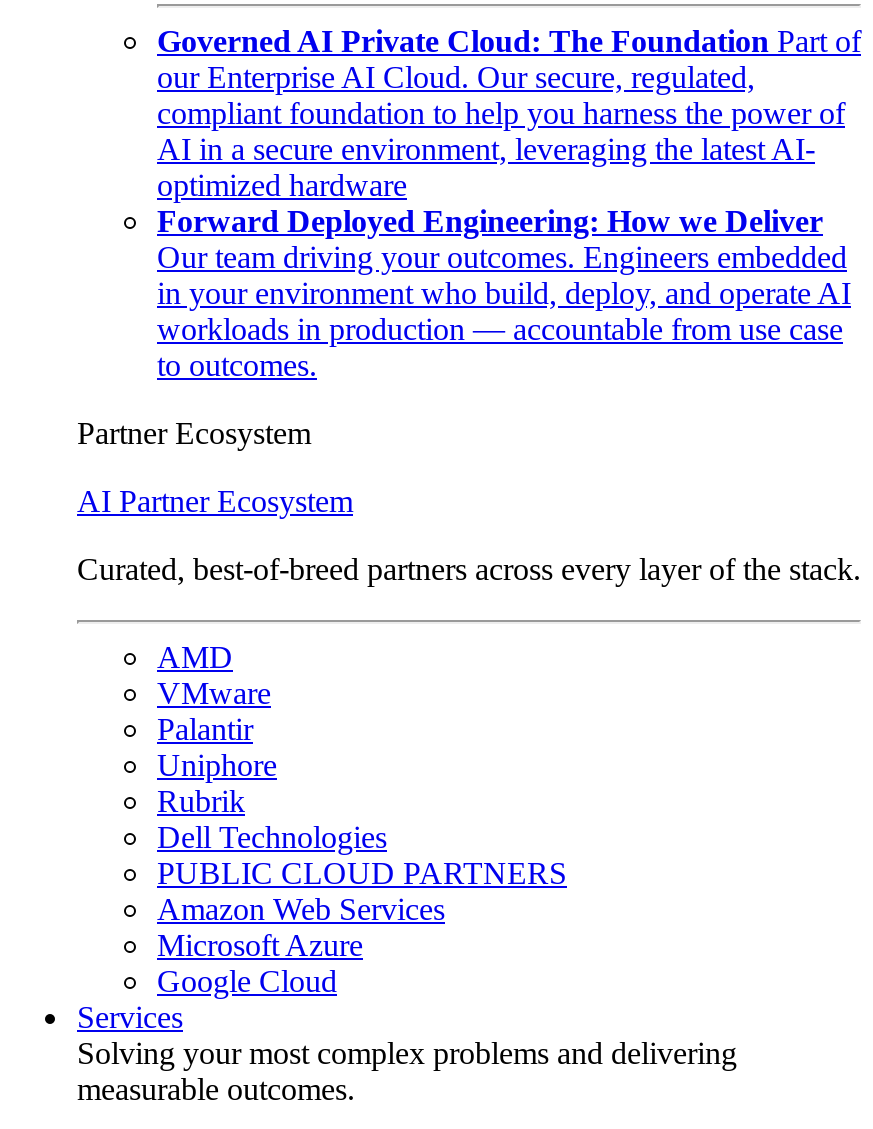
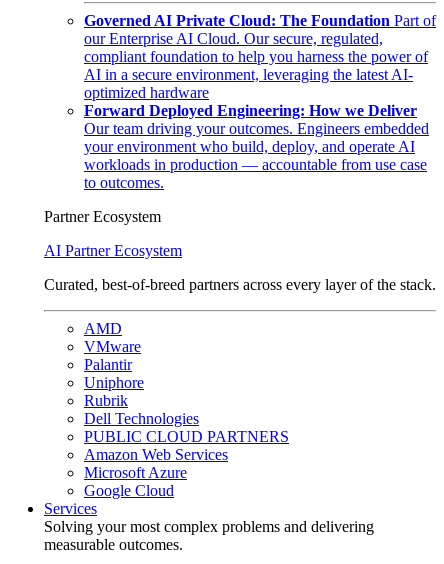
- in your environment who build, deploy, and operate AI
+ your environment who build, deploy, and operate AI
